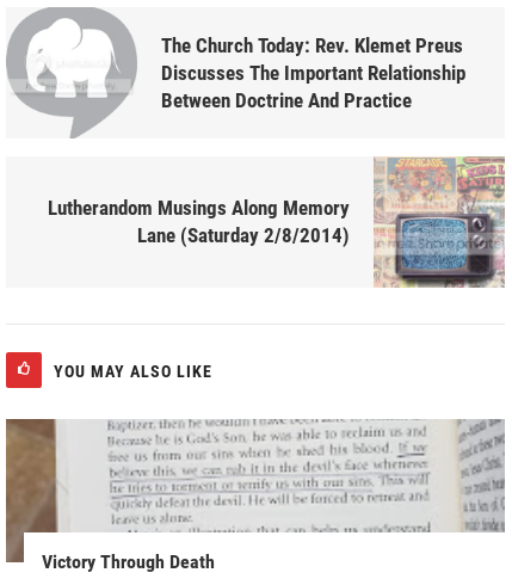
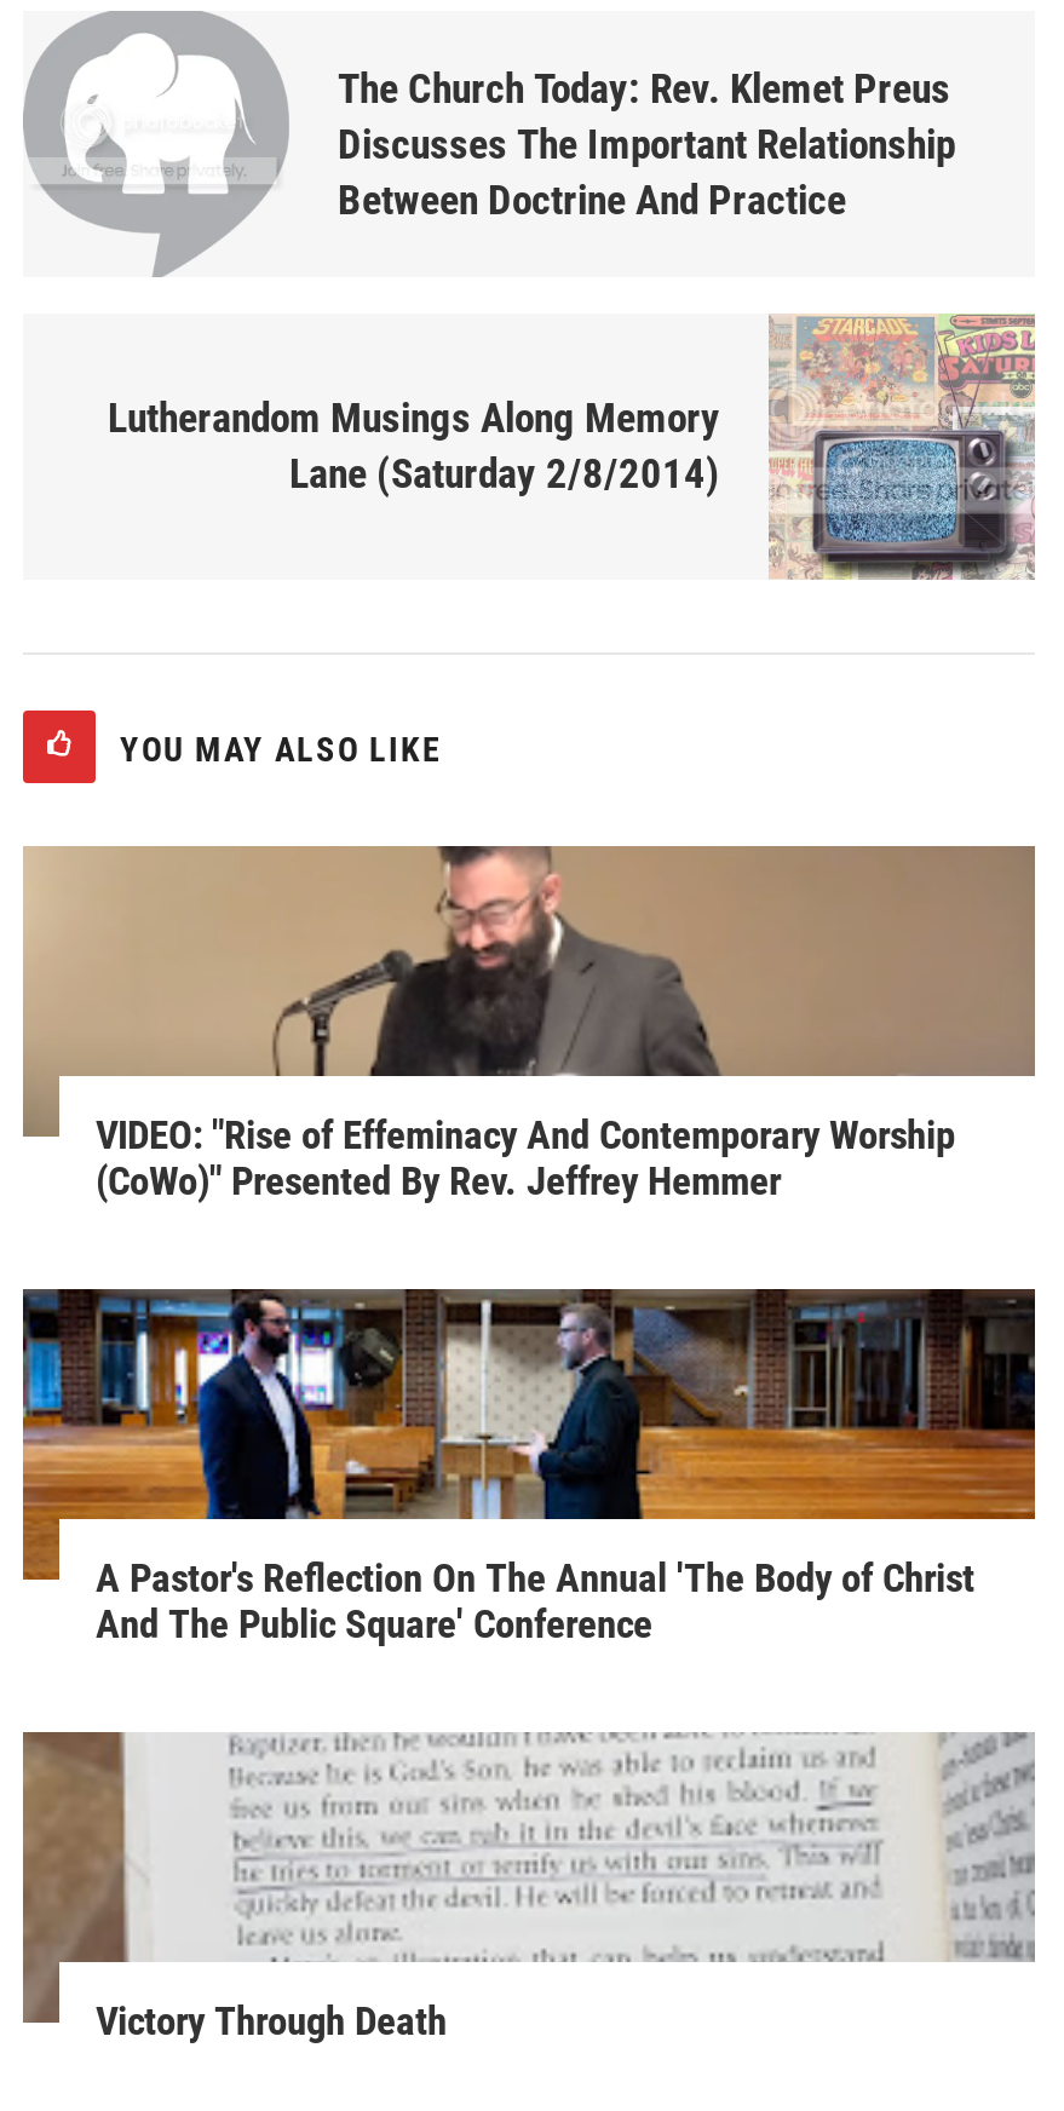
+ [image]
+ A Pastor's Reflection On The Annual 'The Body of Christ
+ And The Public Square' Conference

+ [image]
+ VIDEO: "Rise of Effeminacy And Contemporary Worship
+ (CoWo)" Presented By Rev. Jeffrey Hemmer
